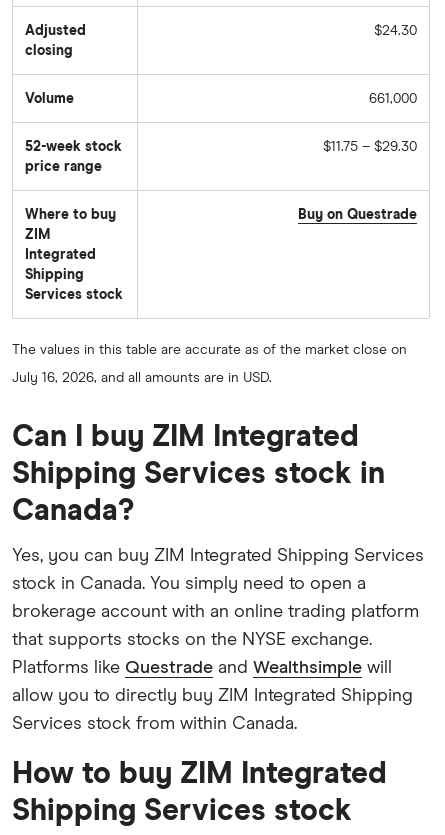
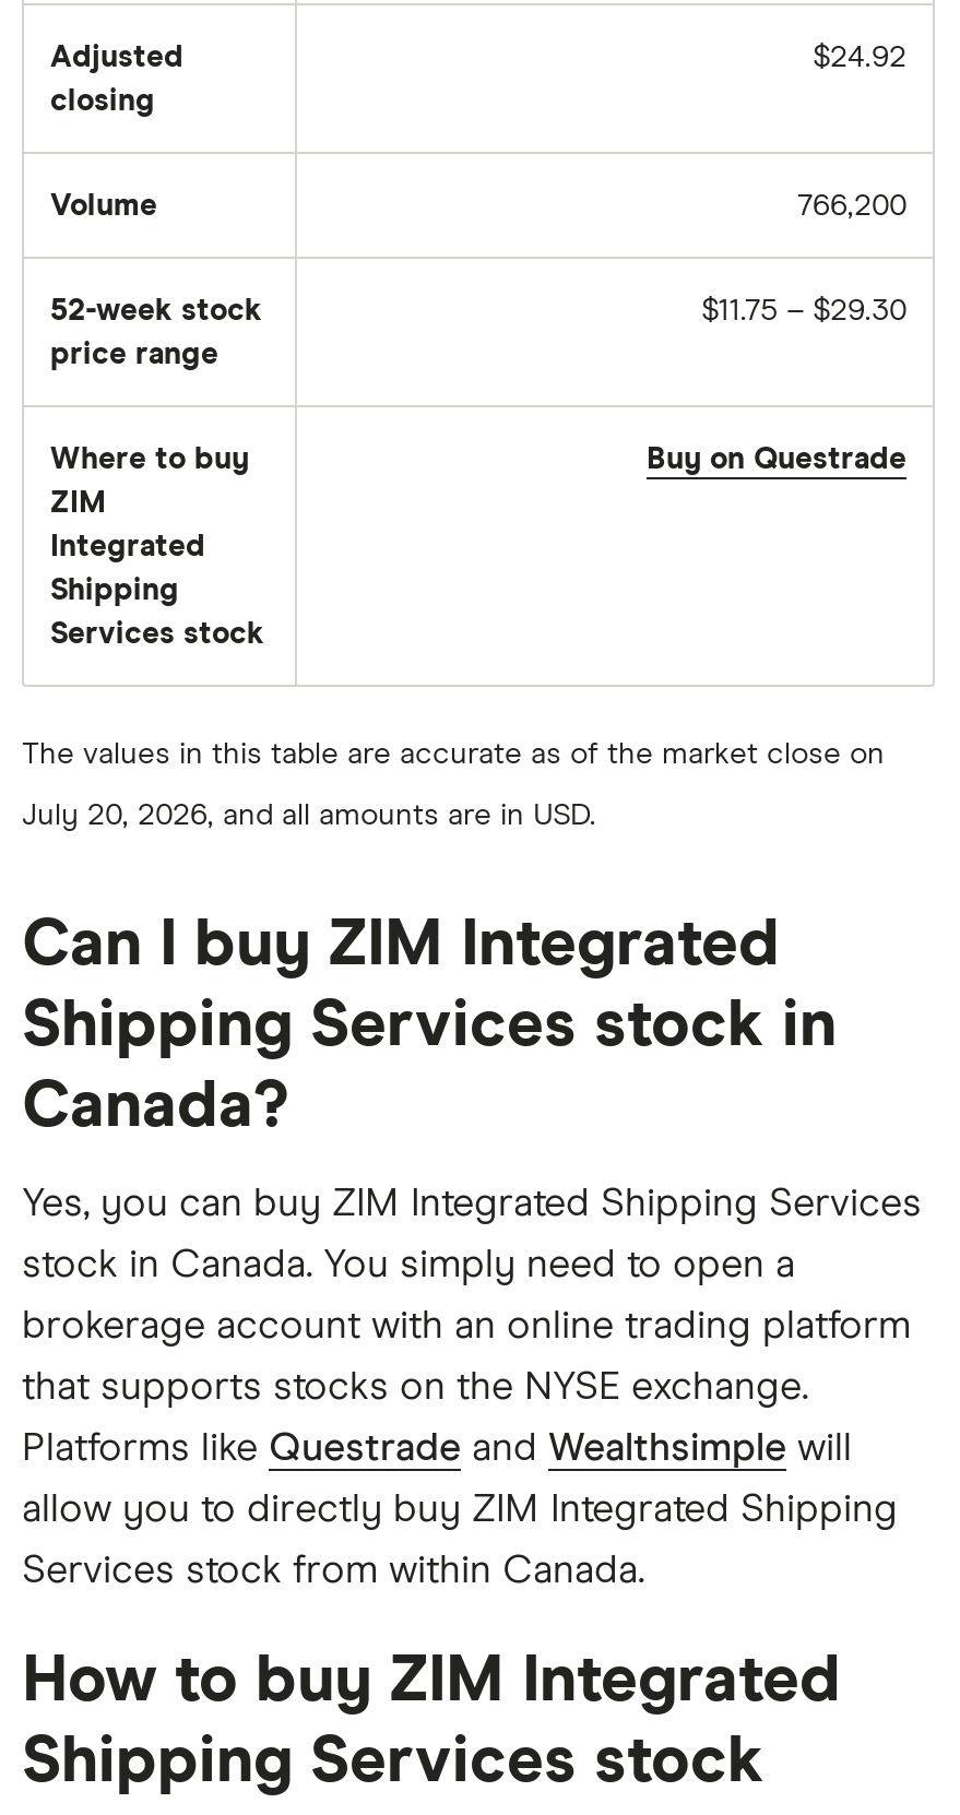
- $24.30
+ $24.92

- 661,000
+ 766,200

- July 16, 2026, and all amounts are in USD.
+ July 20, 2026, and all amounts are in USD.
